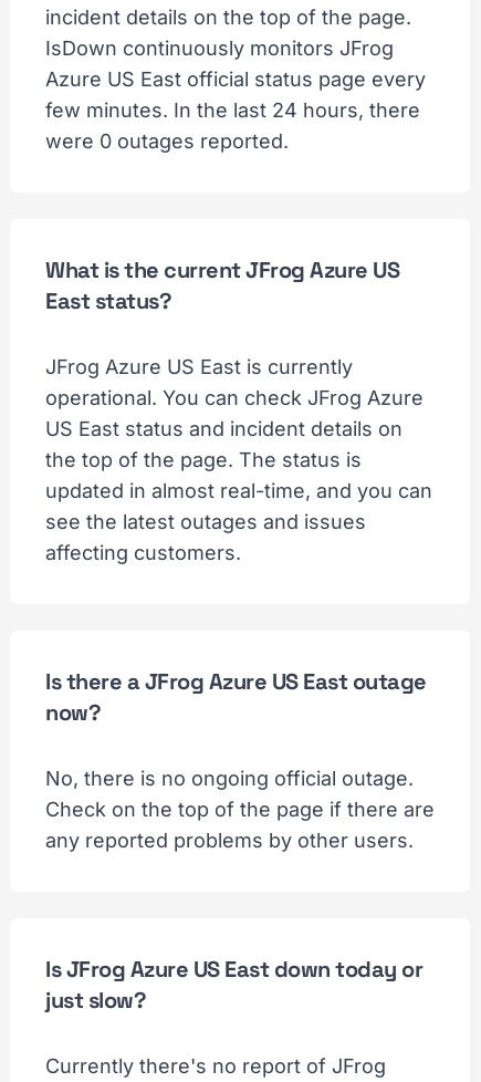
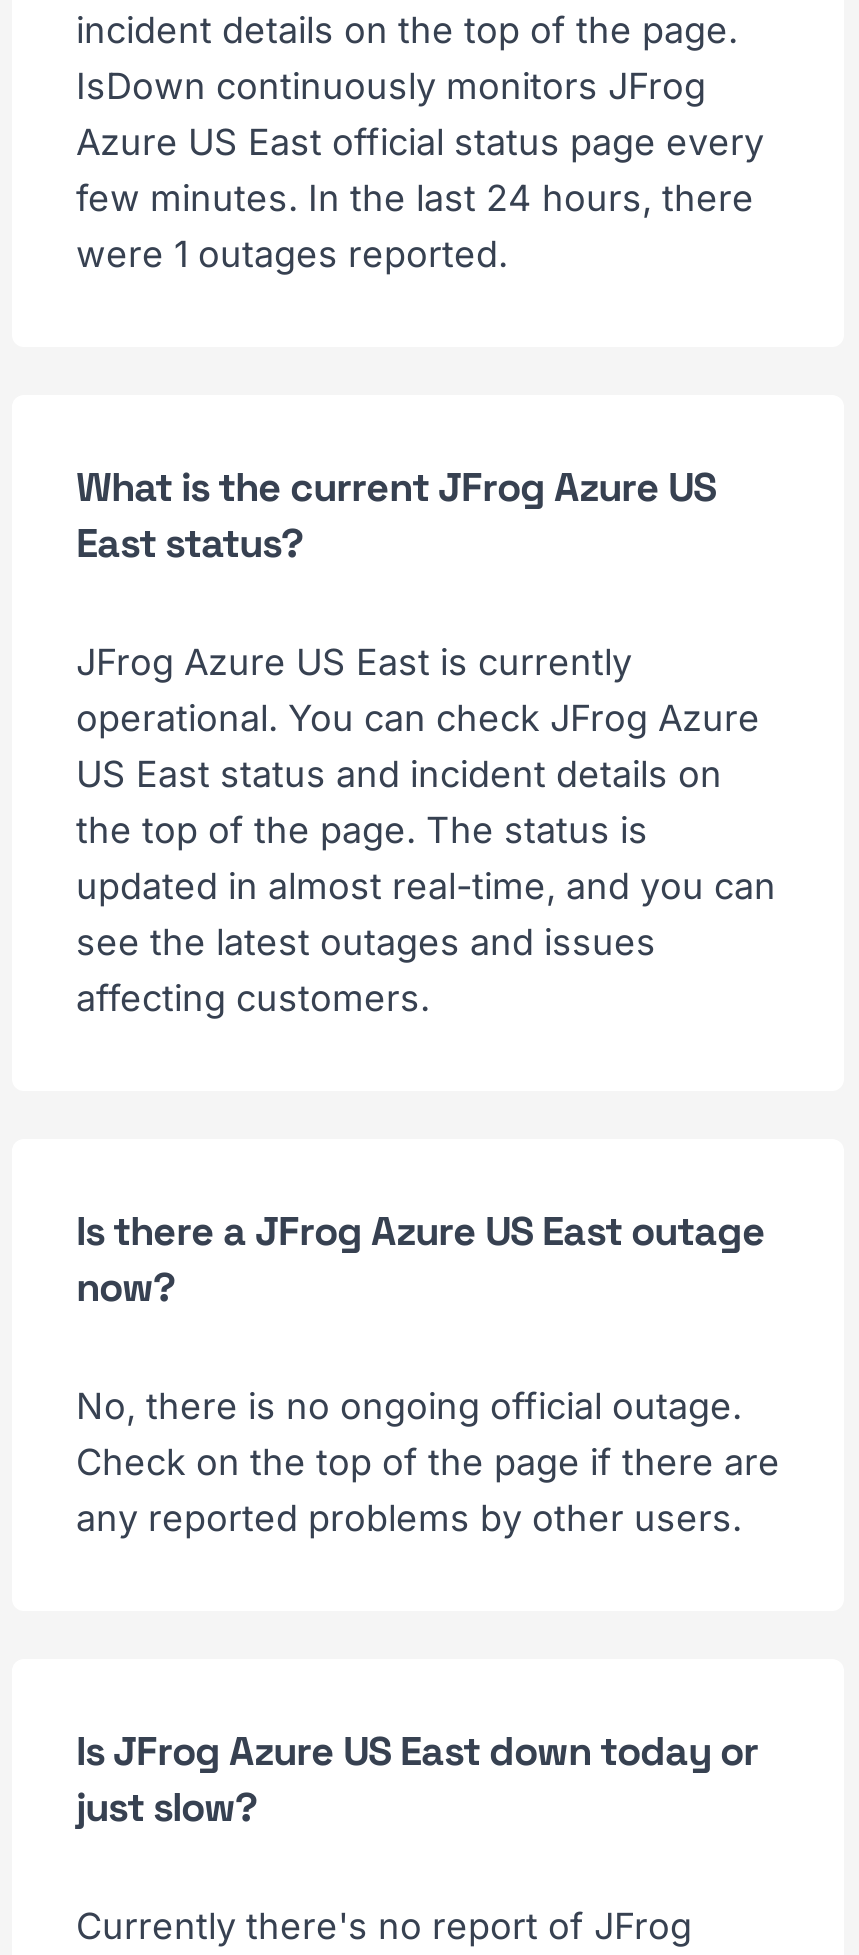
- were 0 outages reported.
+ were 1 outages reported.
